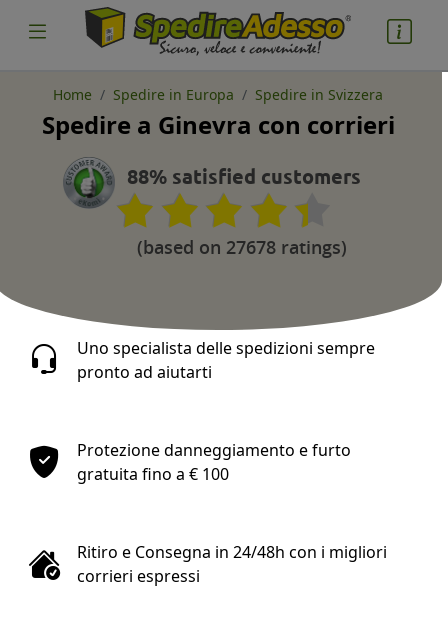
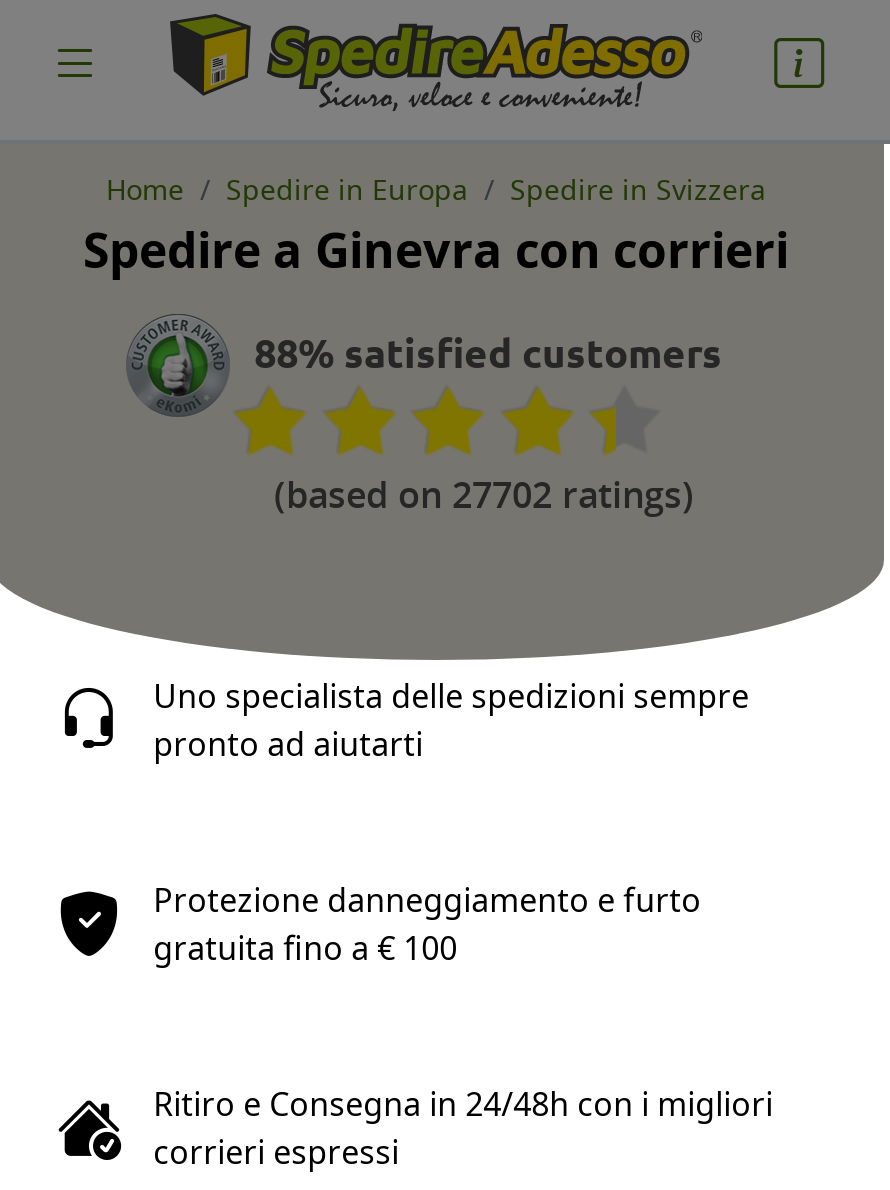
- (based on 27678 ratings)
+ (based on 27702 ratings)
